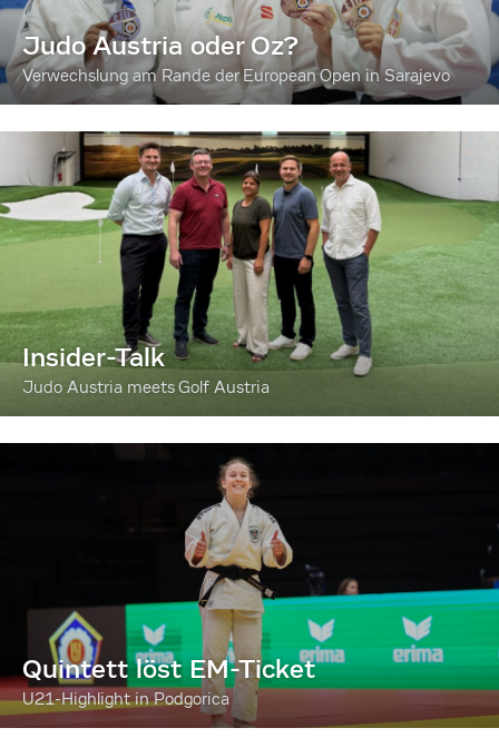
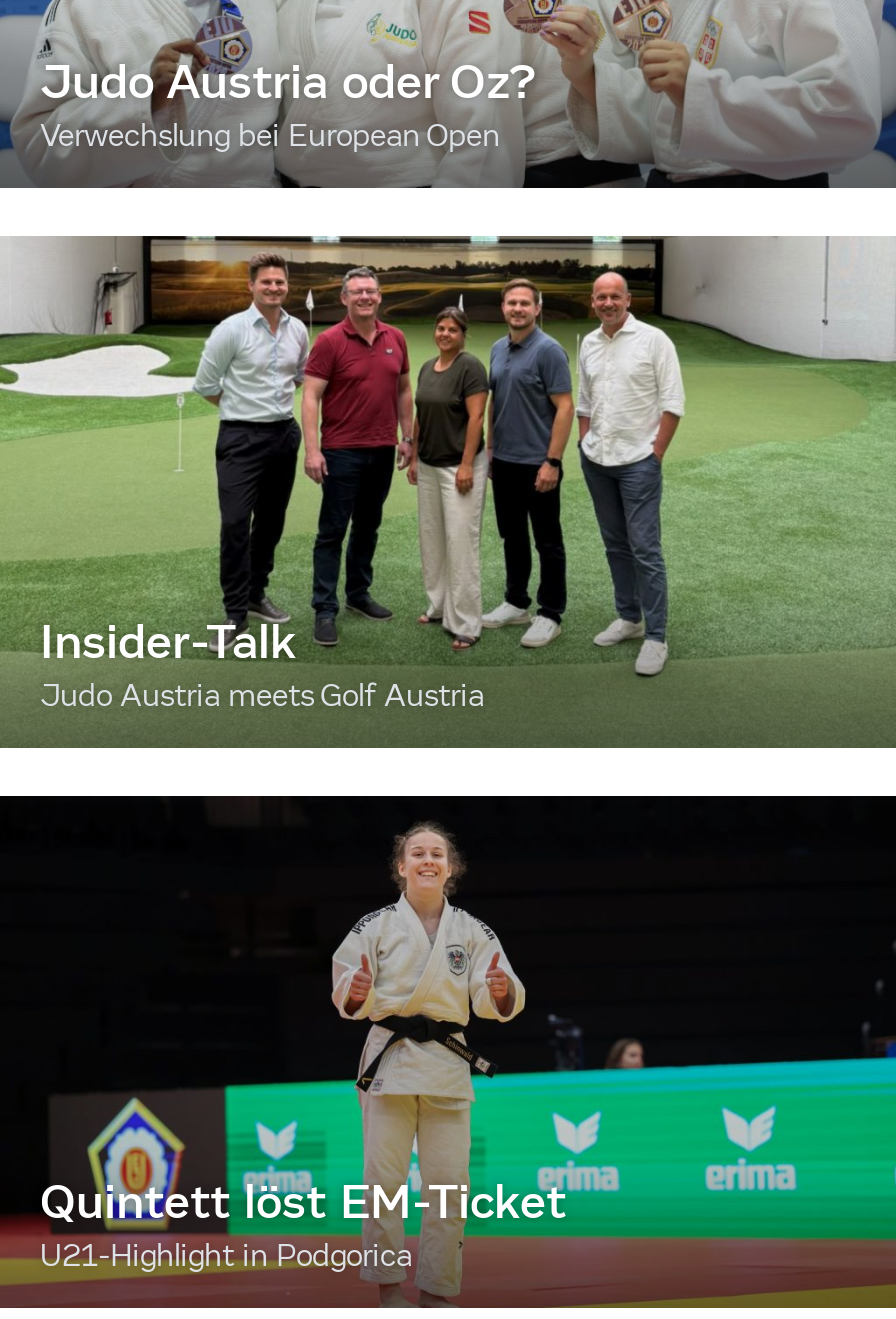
- Verwechslung am Rande der European Open in Sarajevo
+ Verwechslung bei European Open
